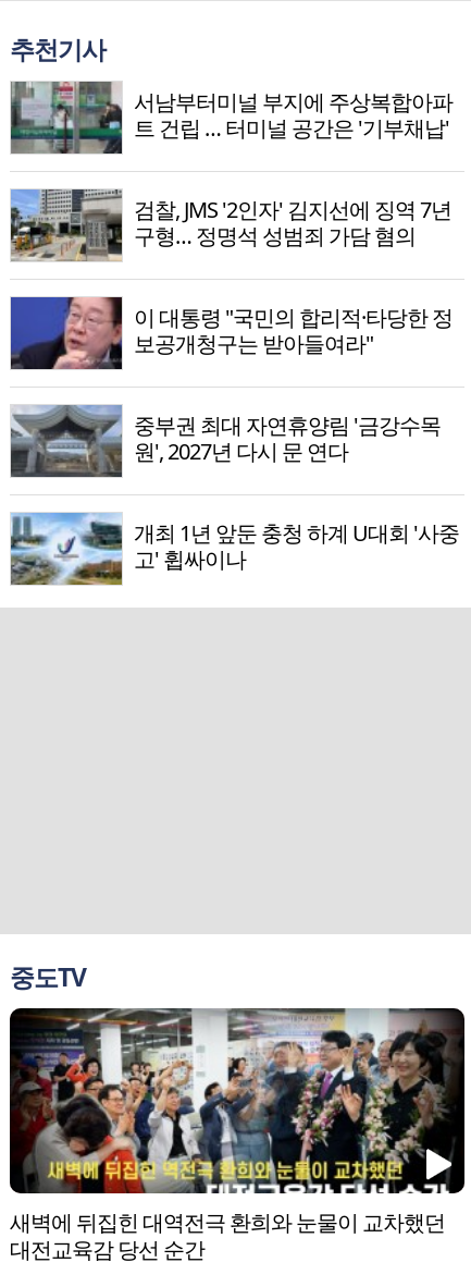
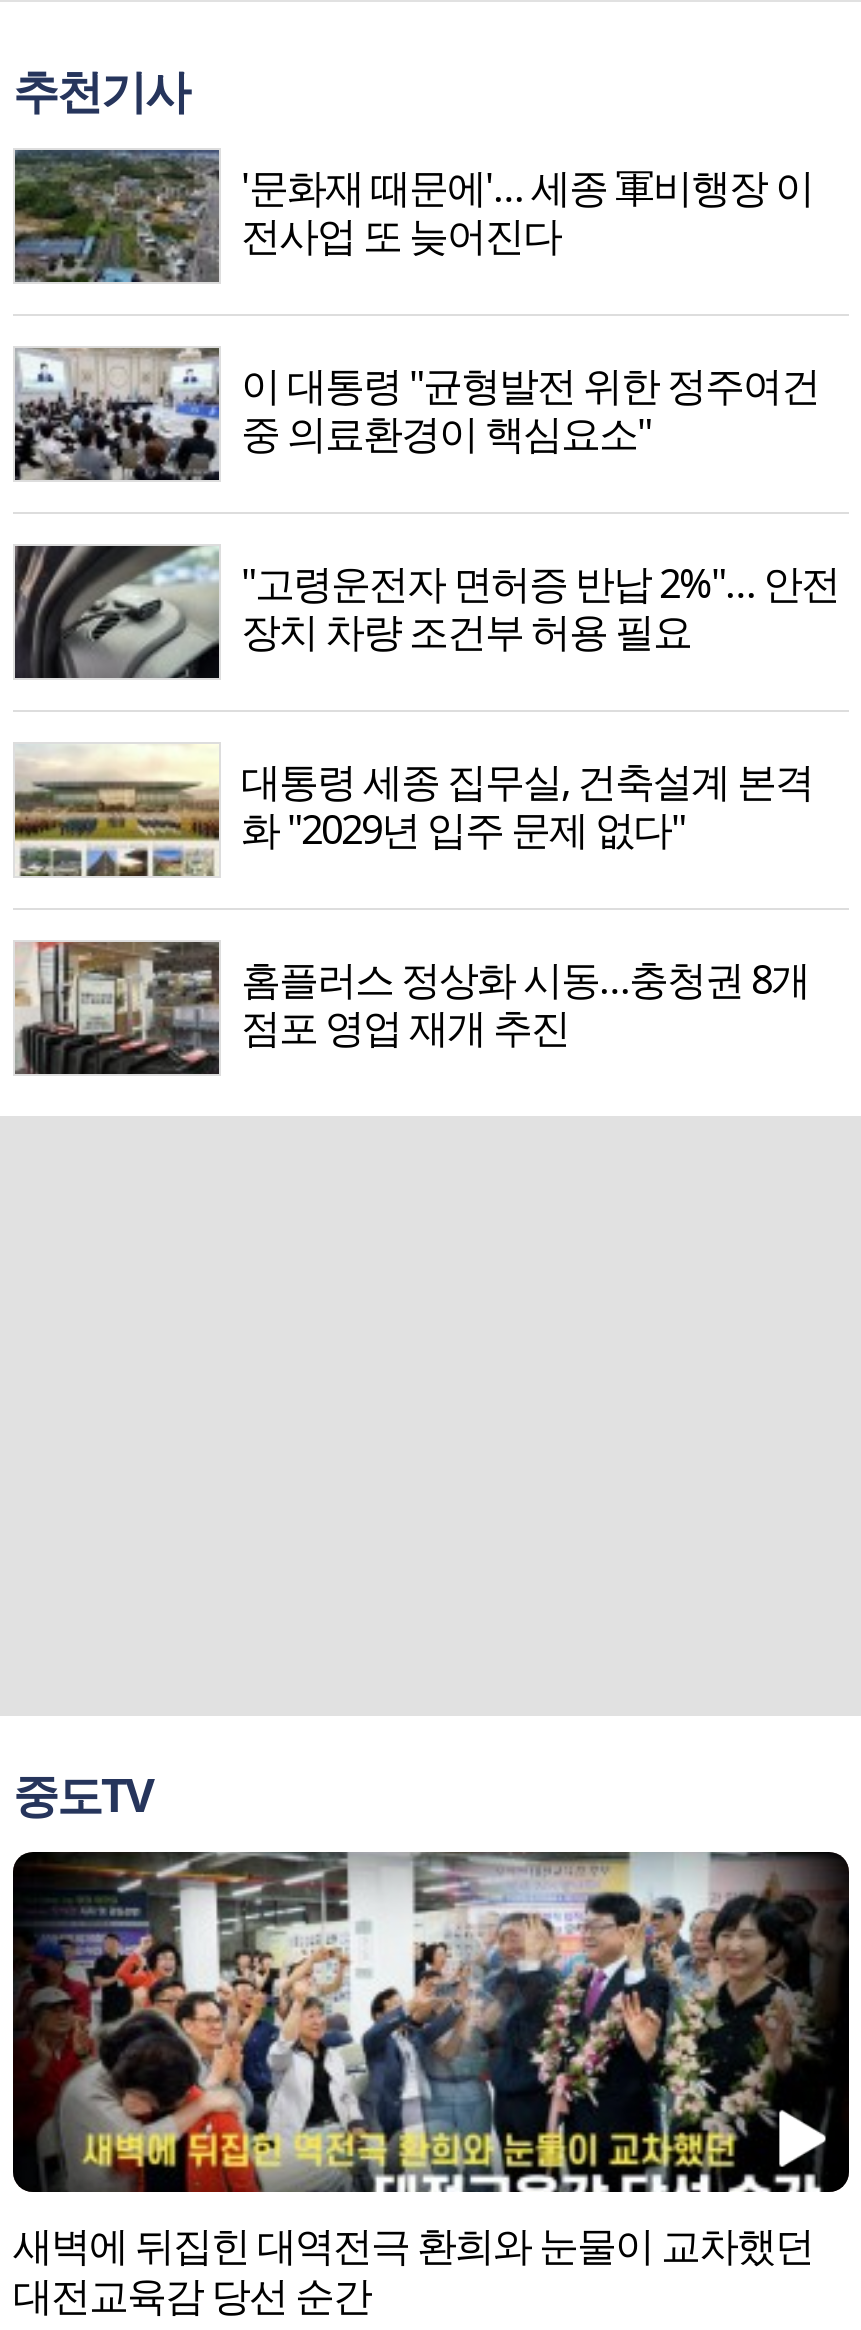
- [image]
- 서남부터미널 부지에 주상복합아파
- 트 건립 … 터미널 공간은 '기부채납'
+ [image]
+ '문화재 때문에'… 세종 軍비행장 이
+ 전사업 또 늦어진다

- [image]
- 검찰, JMS '2인자' 김지선에 징역 7년
- 구형… 정명석 성범죄 가담 혐의
+ [image]
+ 이 대통령 "균형발전 위한 정주여건
+ 중 의료환경이 핵심요소"

- [image]
- 이 대통령 "국민의 합리적·타당한 정
- 보공개청구는 받아들여라"
+ [image]
+ "고령운전자 면허증 반납 2%"… 안전
+ 장치 차량 조건부 허용 필요

- [image]
- 중부권 최대 자연휴양림 '금강수목
- 원', 2027년 다시 문 연다
+ [image]
+ 대통령 세종 집무실, 건축설계 본격
+ 화 "2029년 입주 문제 없다"

- [image]
- 개최 1년 앞둔 충청 하계 U대회 '사중
- 고' 휩싸이나
+ [image]
+ 홈플러스 정상화 시동…충청권 8개
+ 점포 영업 재개 추진
